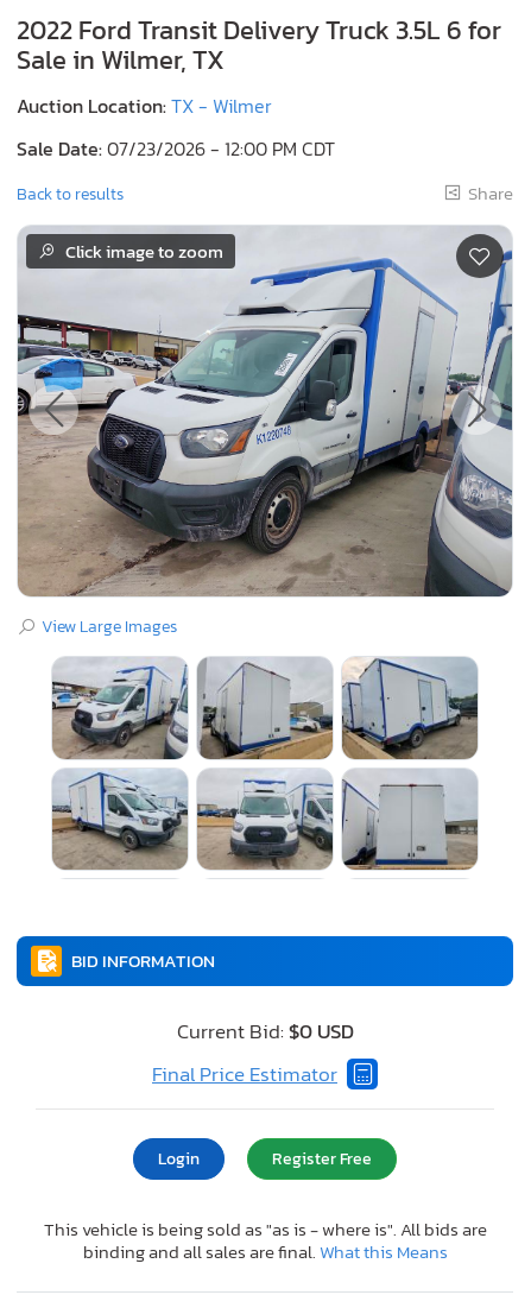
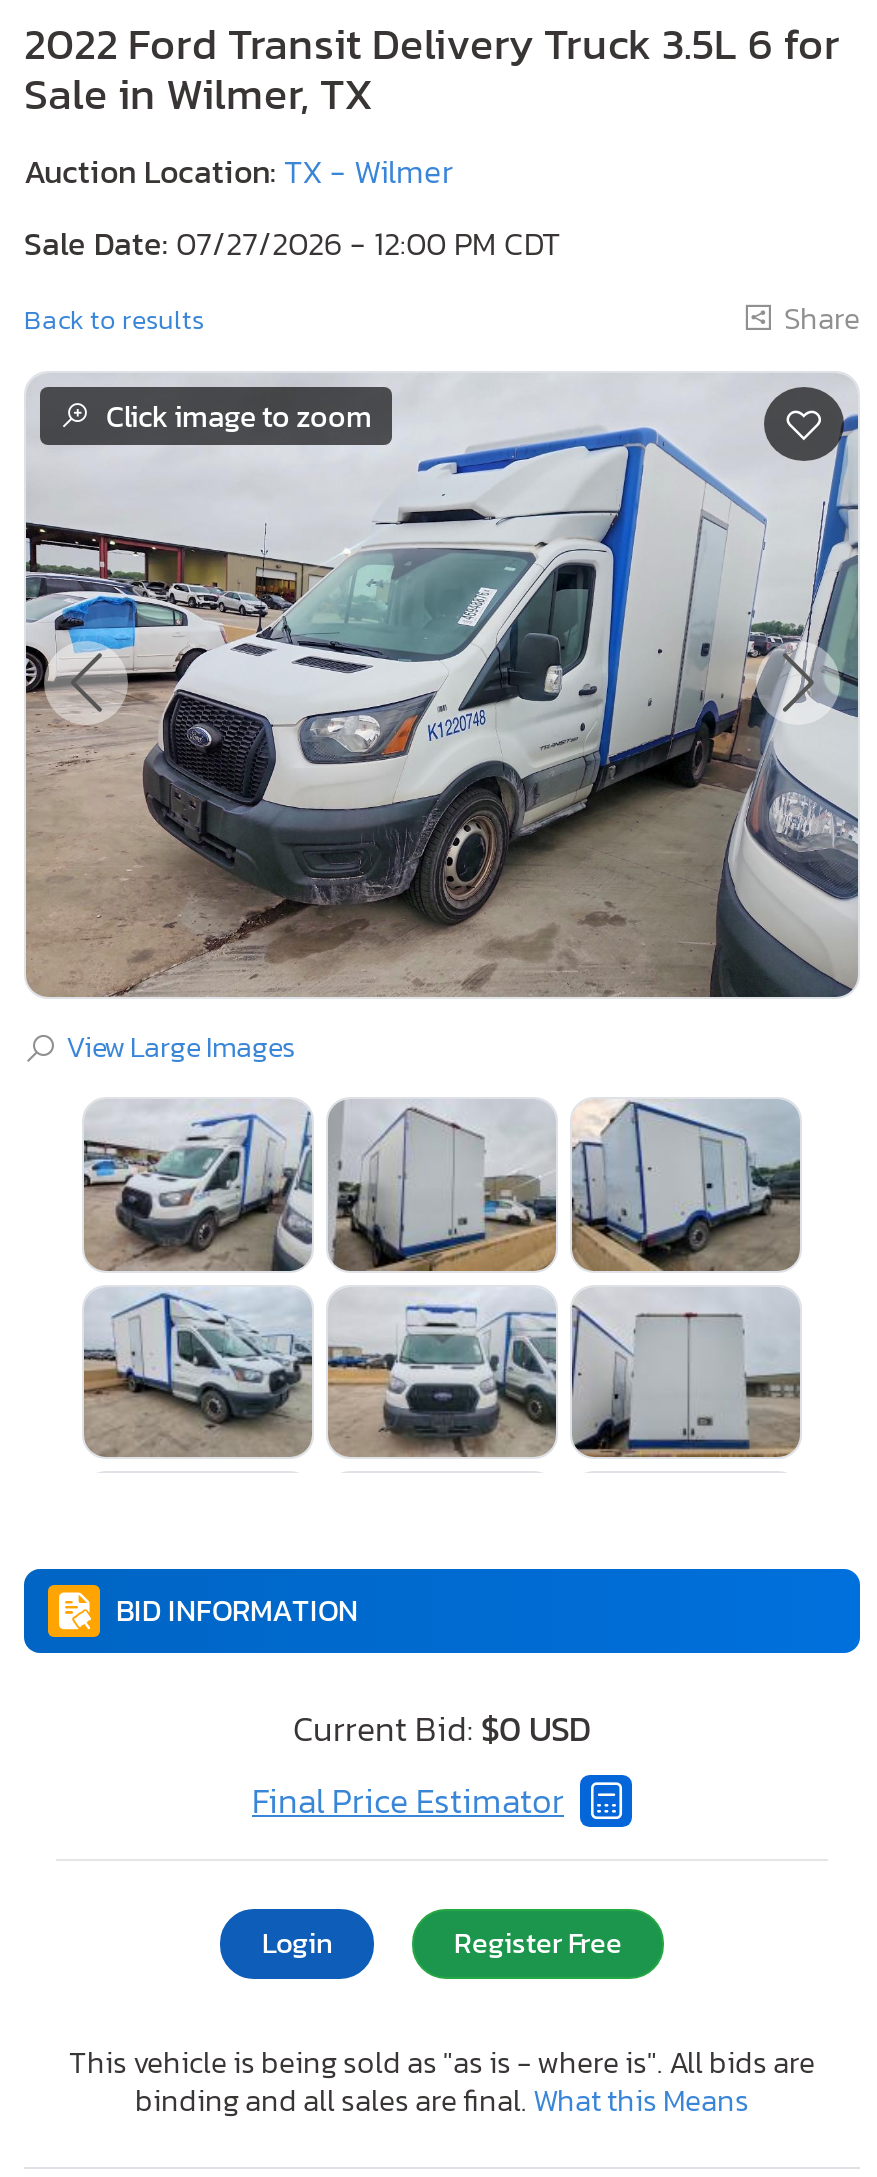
- Sale Date: 07/23/2026 - 12:00 PM CDT
+ Sale Date: 07/27/2026 - 12:00 PM CDT
